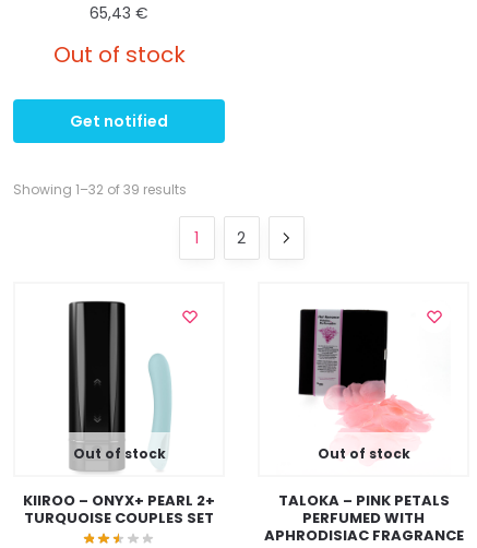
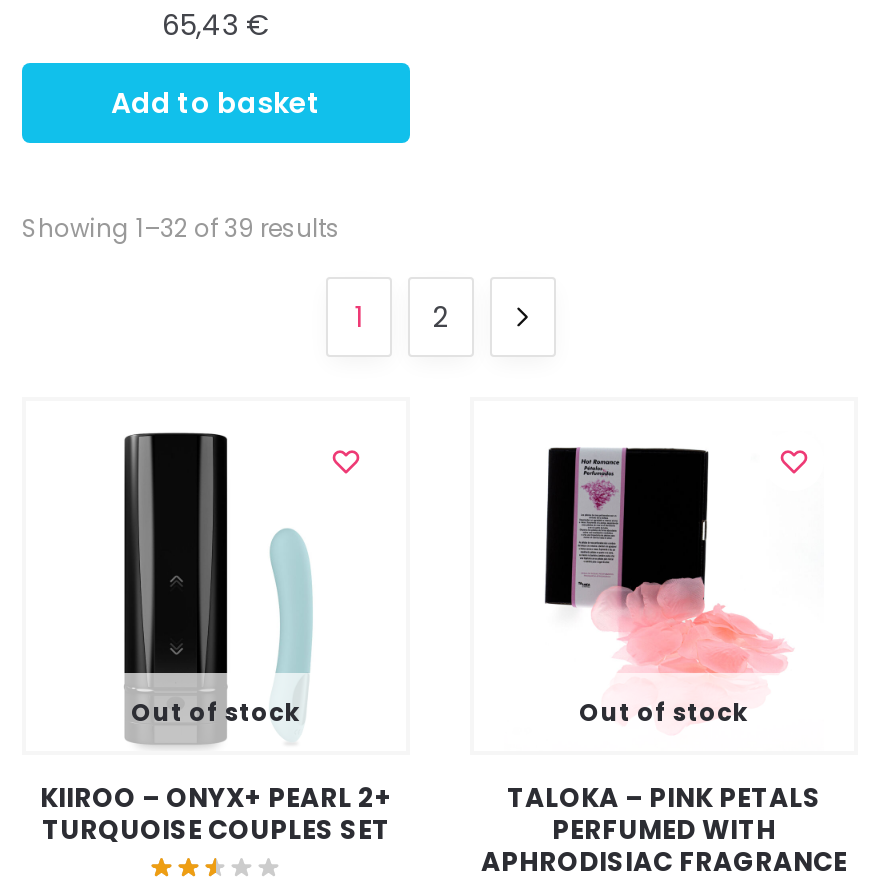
- Out of stock
- Get notified
+ Add to basket
